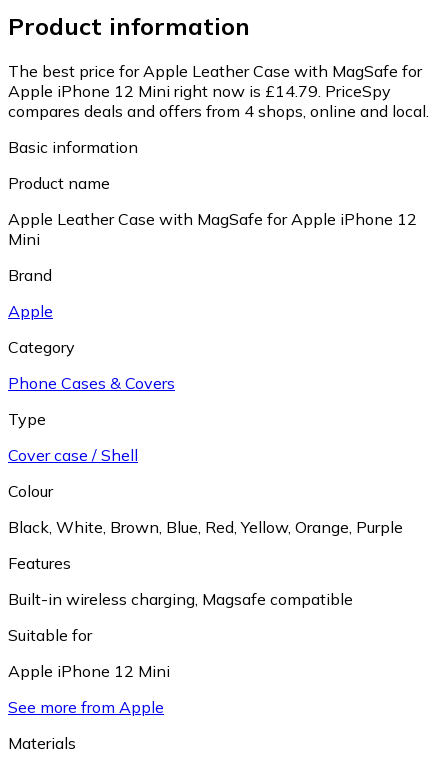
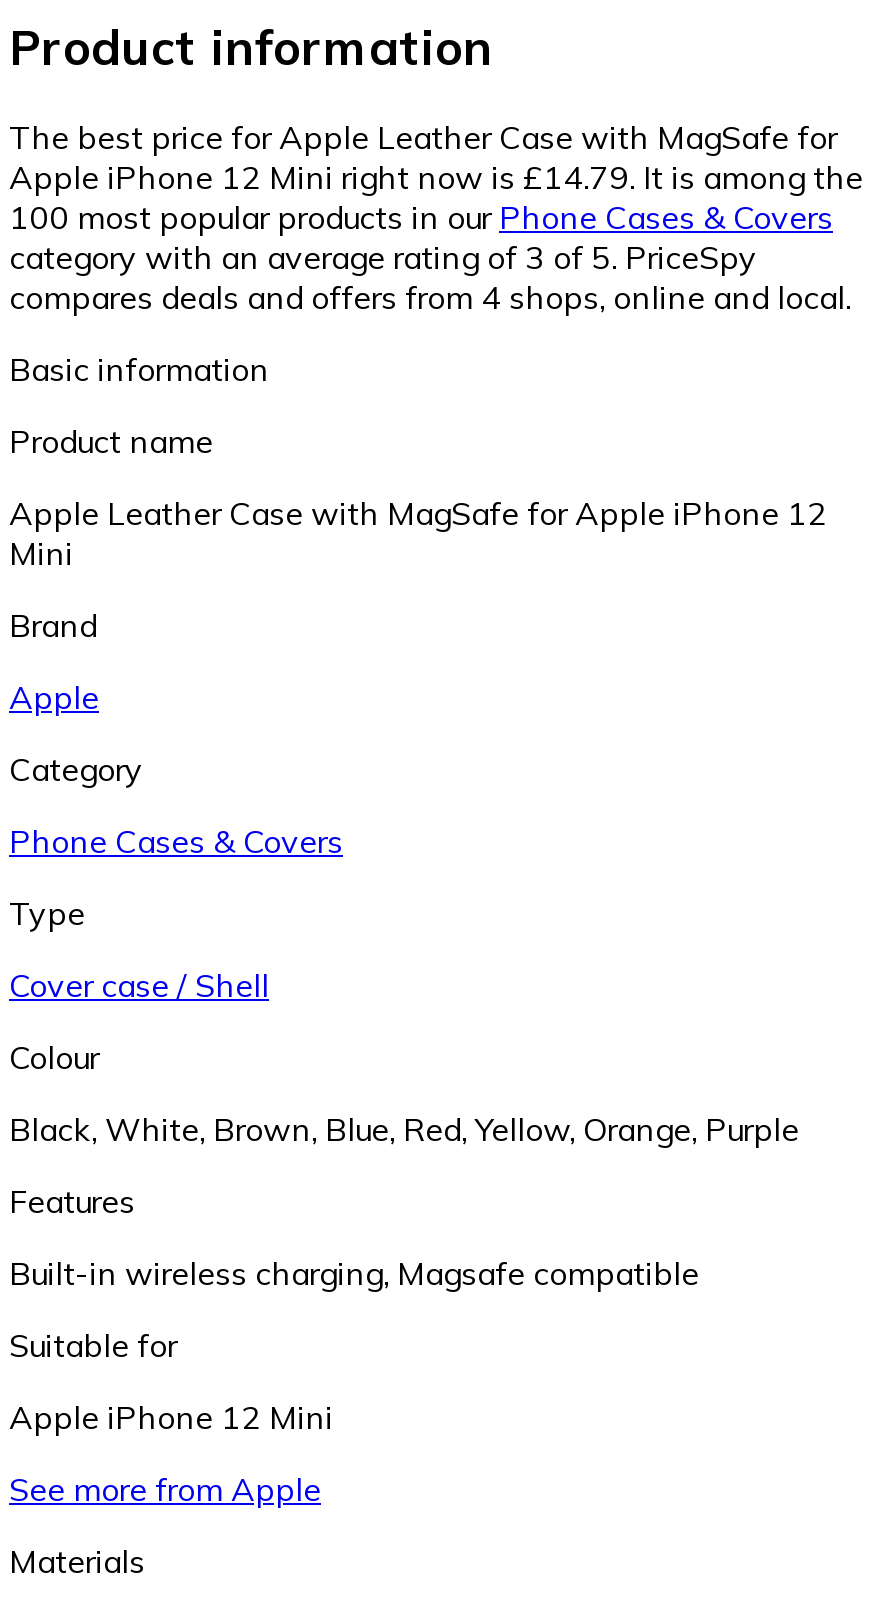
- Apple iPhone 12 Mini right now is £14.79. PriceSpy
+ Apple iPhone 12 Mini right now is £14.79. It is among the
+ 100 most popular products in our Phone Cases & Covers
+ category with an average rating of 3 of 5. PriceSpy
